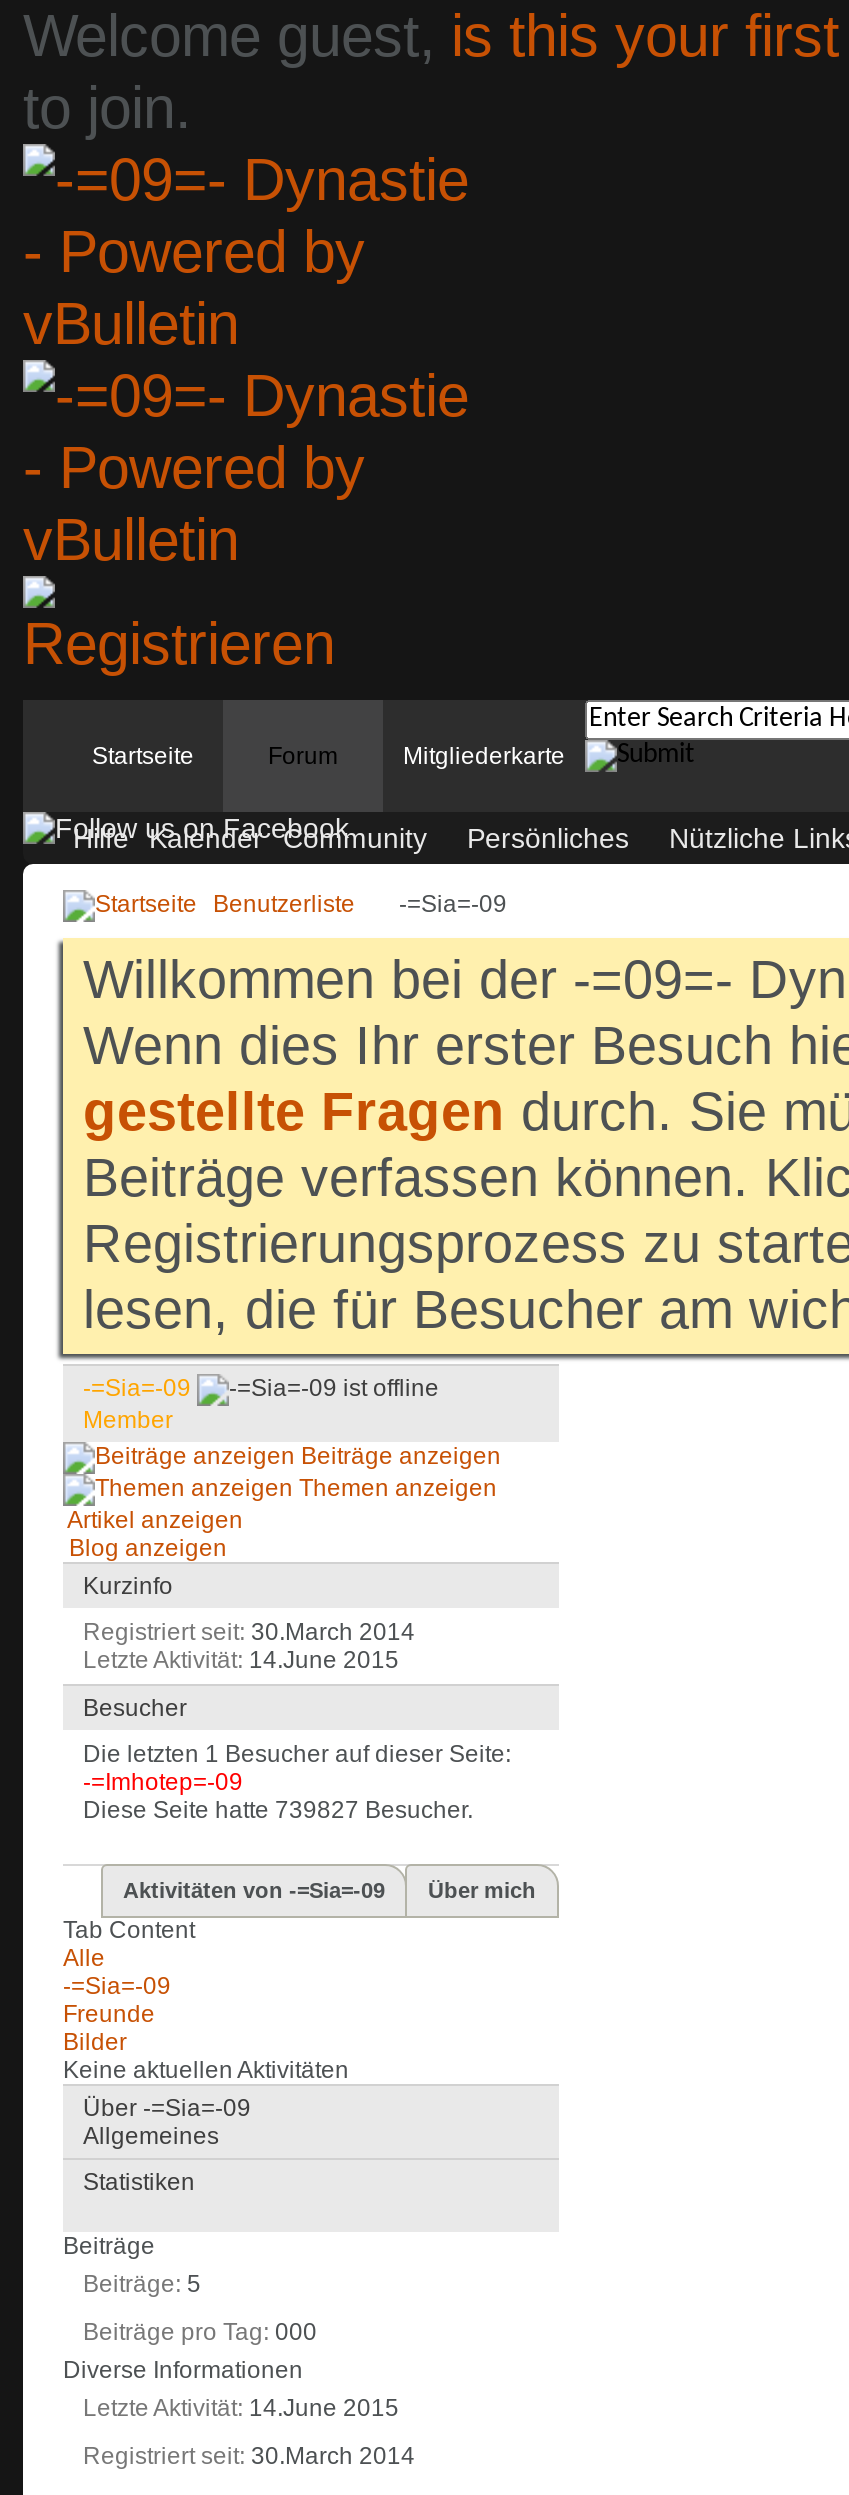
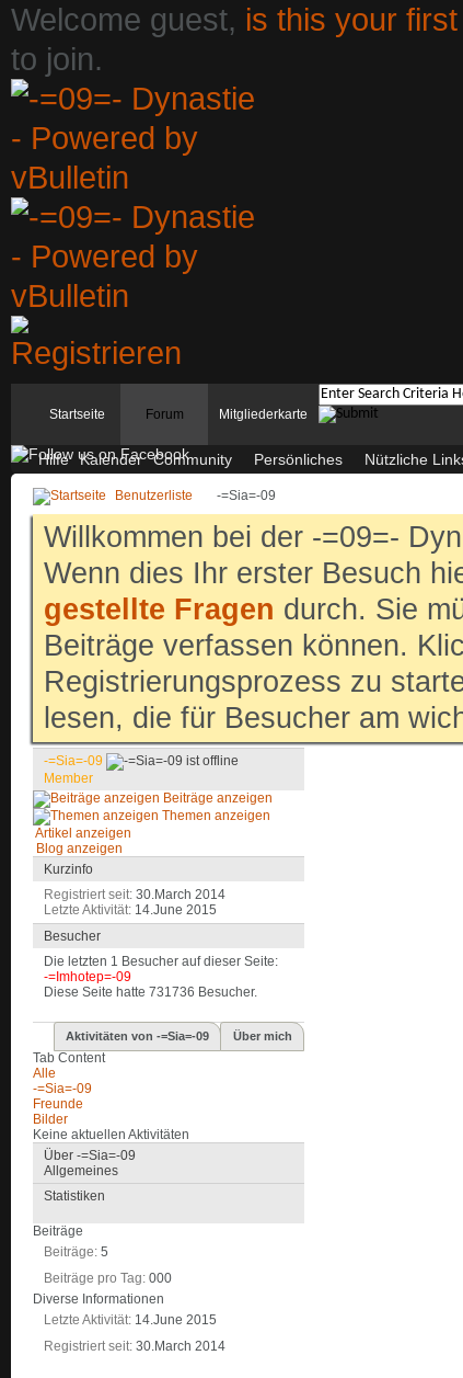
- Diese Seite hatte 739827 Besucher.
+ Diese Seite hatte 731736 Besucher.
